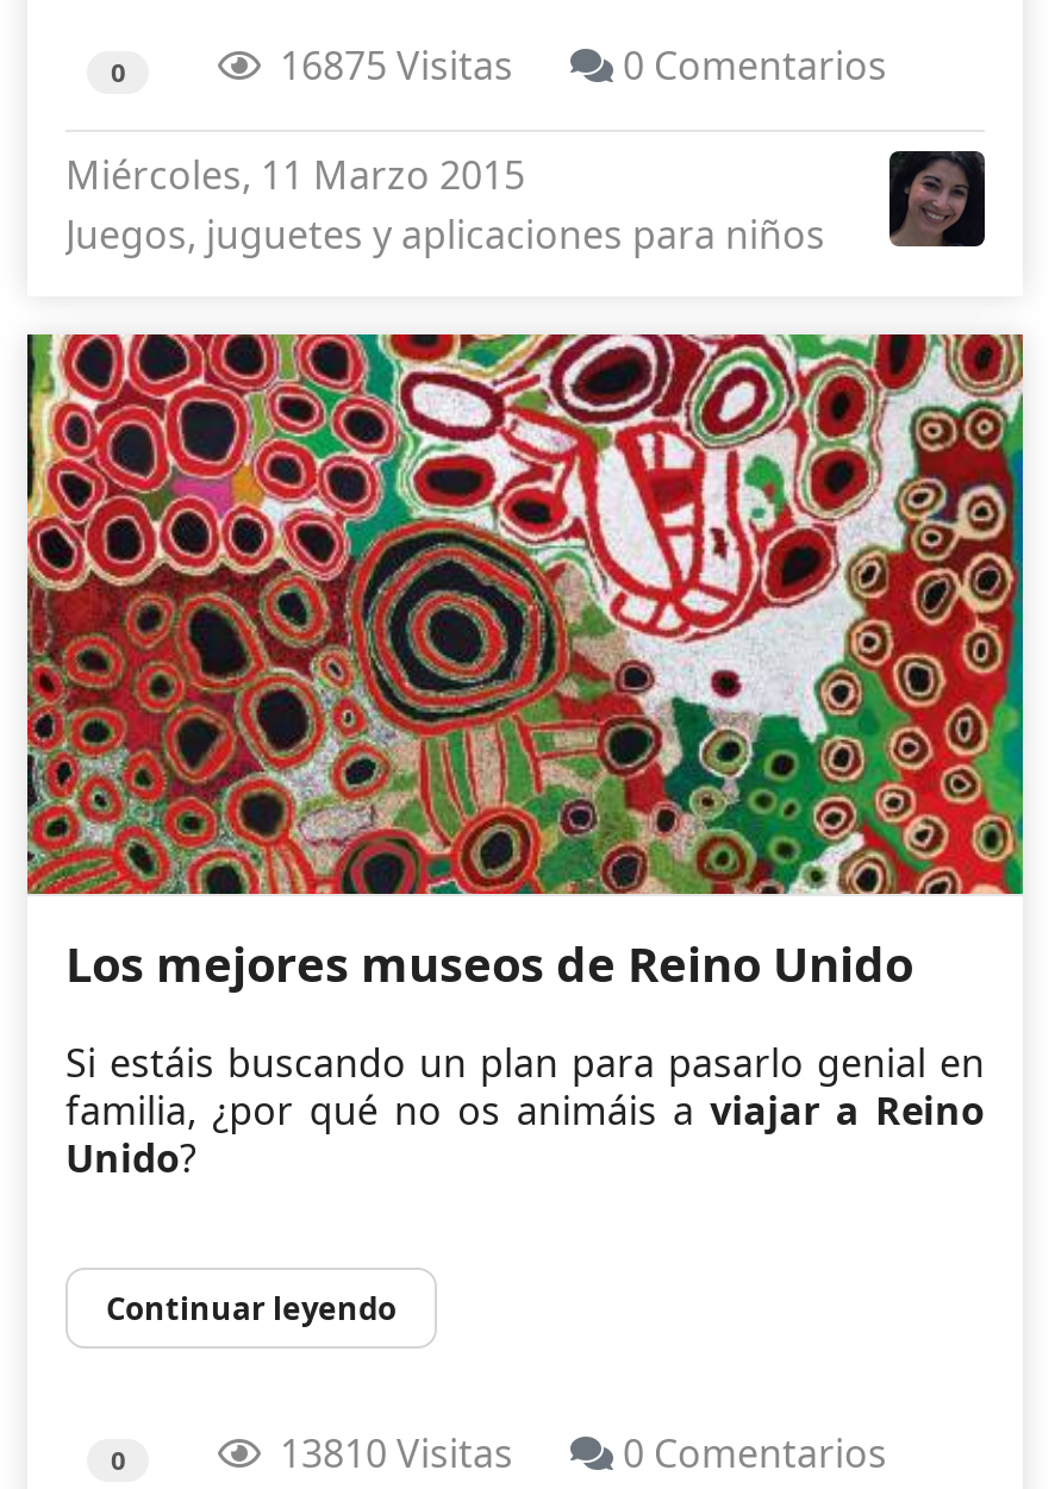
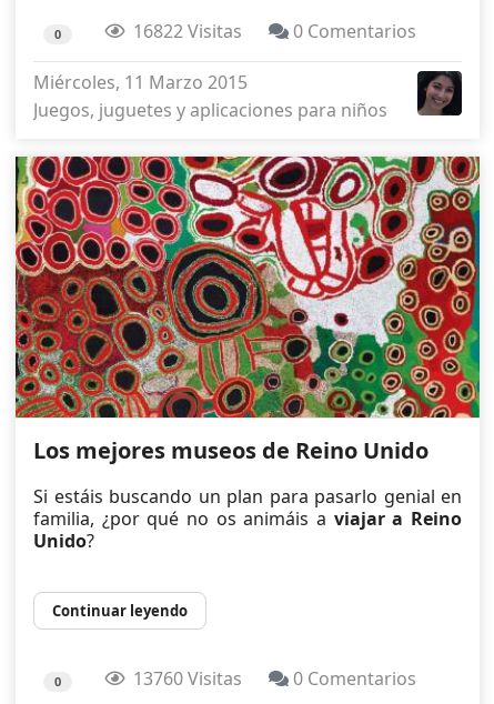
- 16875 Visitas
+ 16822 Visitas

- 13810 Visitas
+ 13760 Visitas
